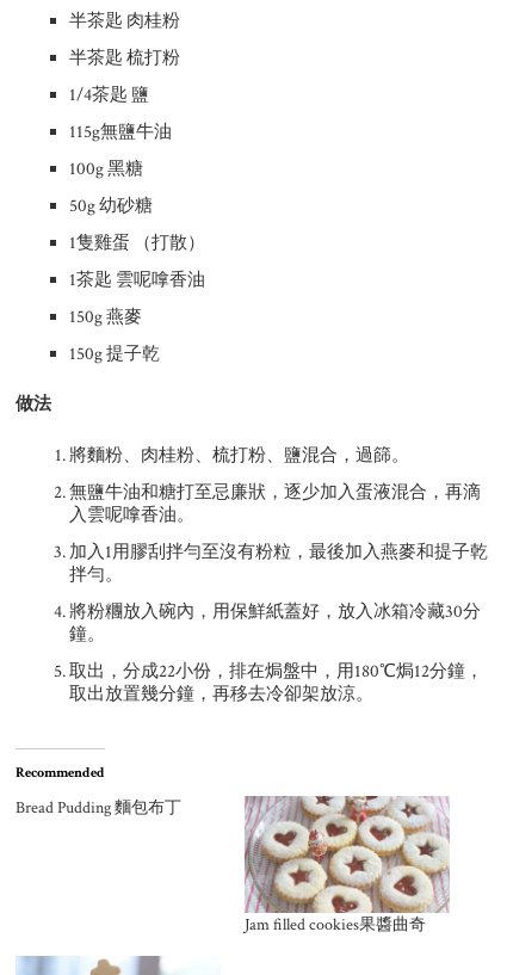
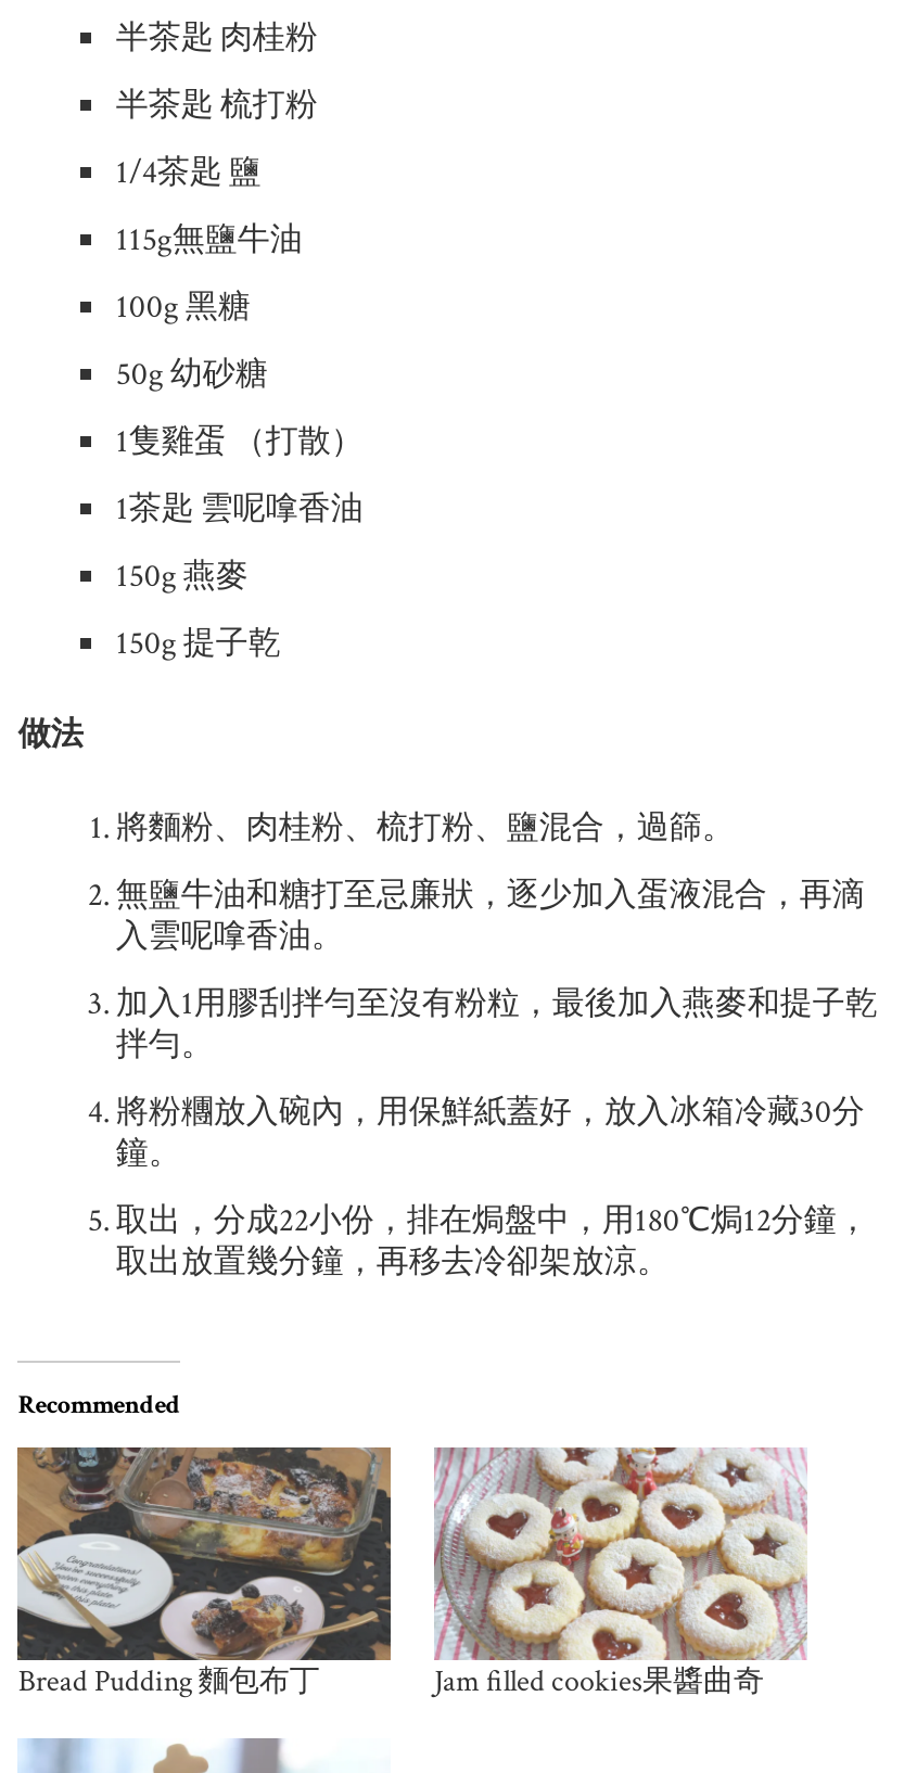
+ [image]

moved down: Bread Pudding 麵包布丁
